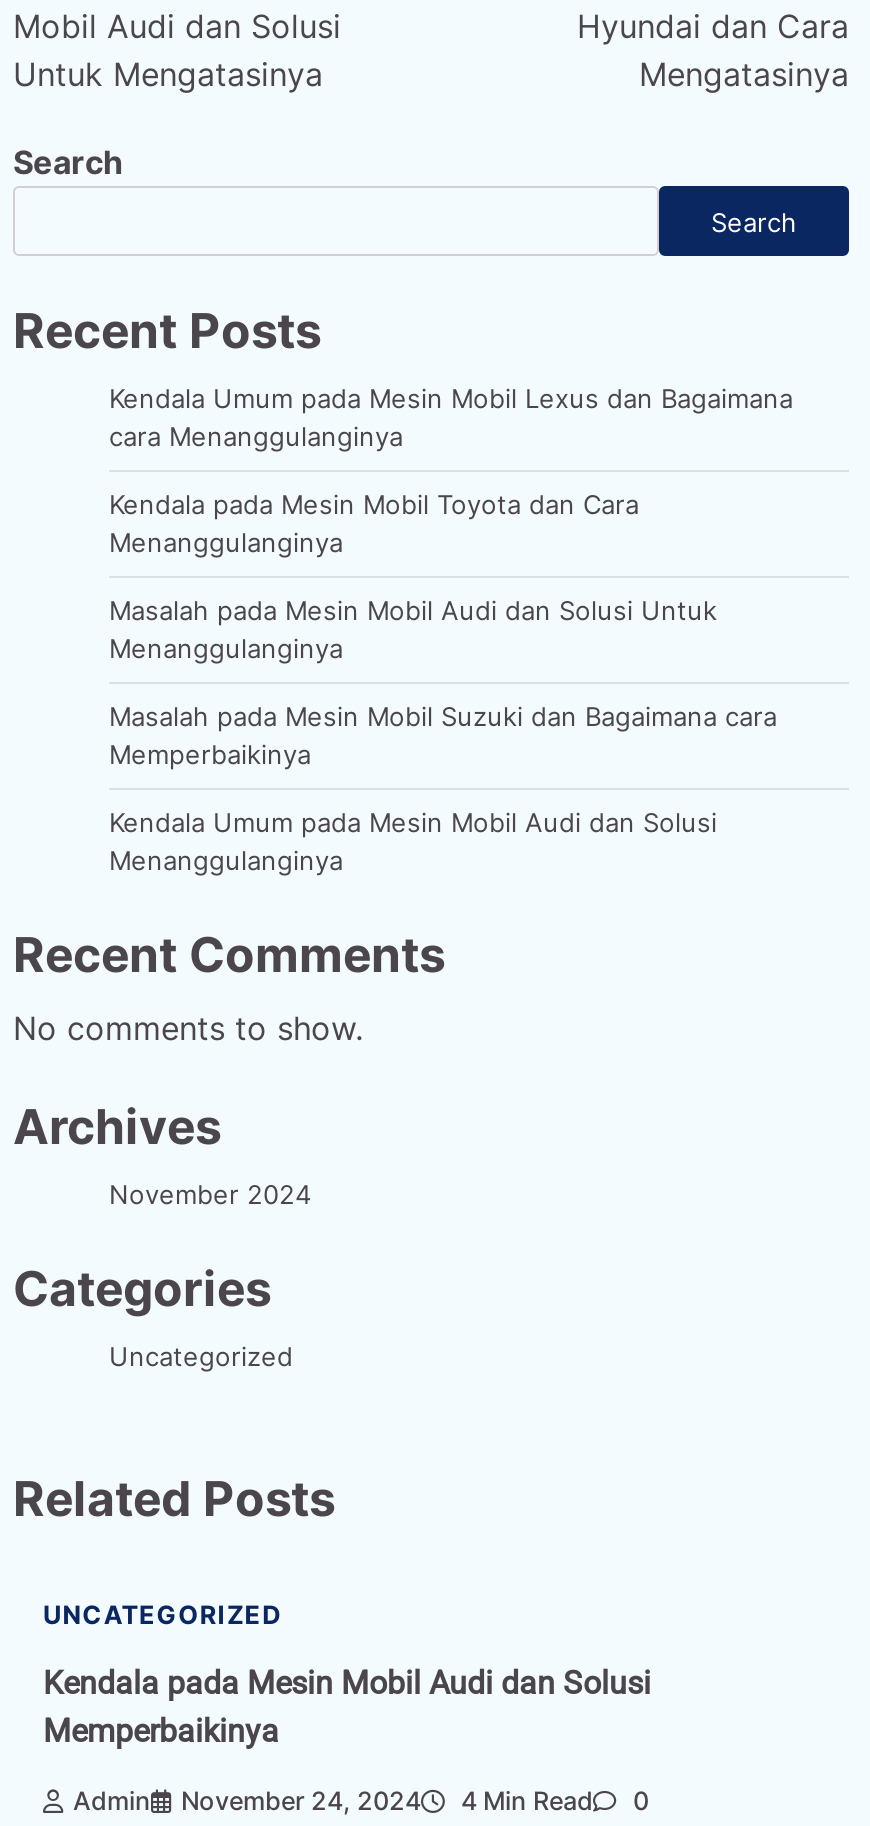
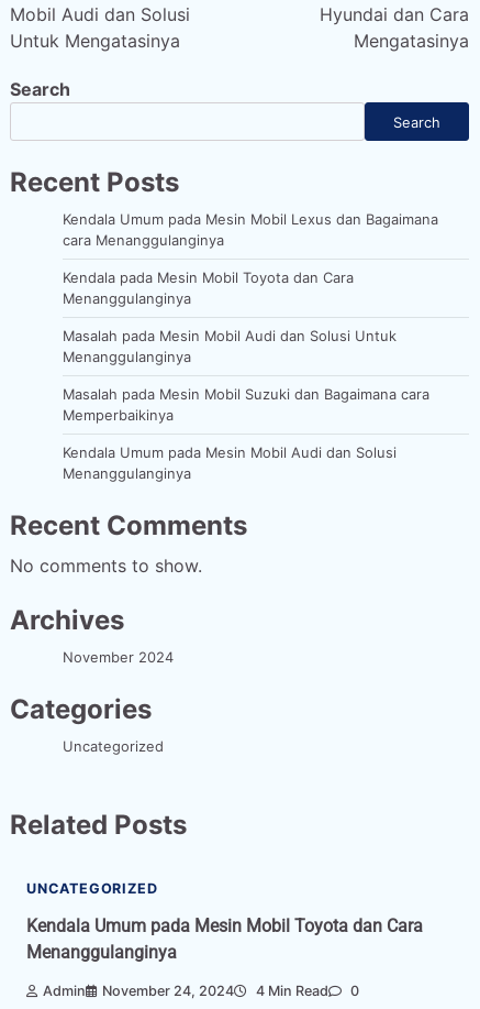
- Kendala pada Mesin Mobil Audi dan Solusi
- Memperbaikinya
+ Kendala Umum pada Mesin Mobil Toyota dan Cara
+ Menanggulanginya
